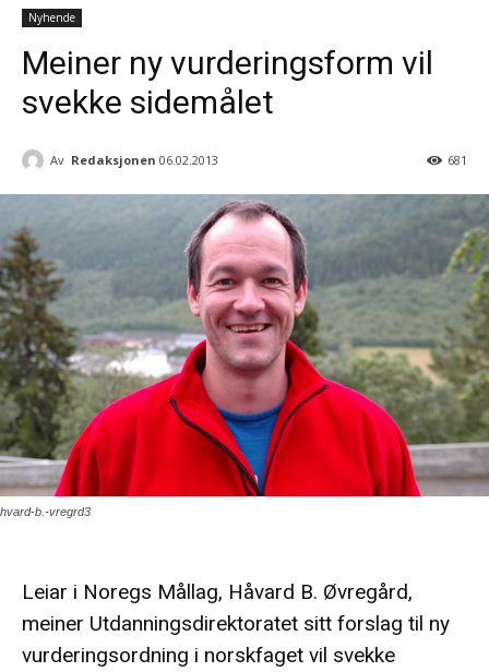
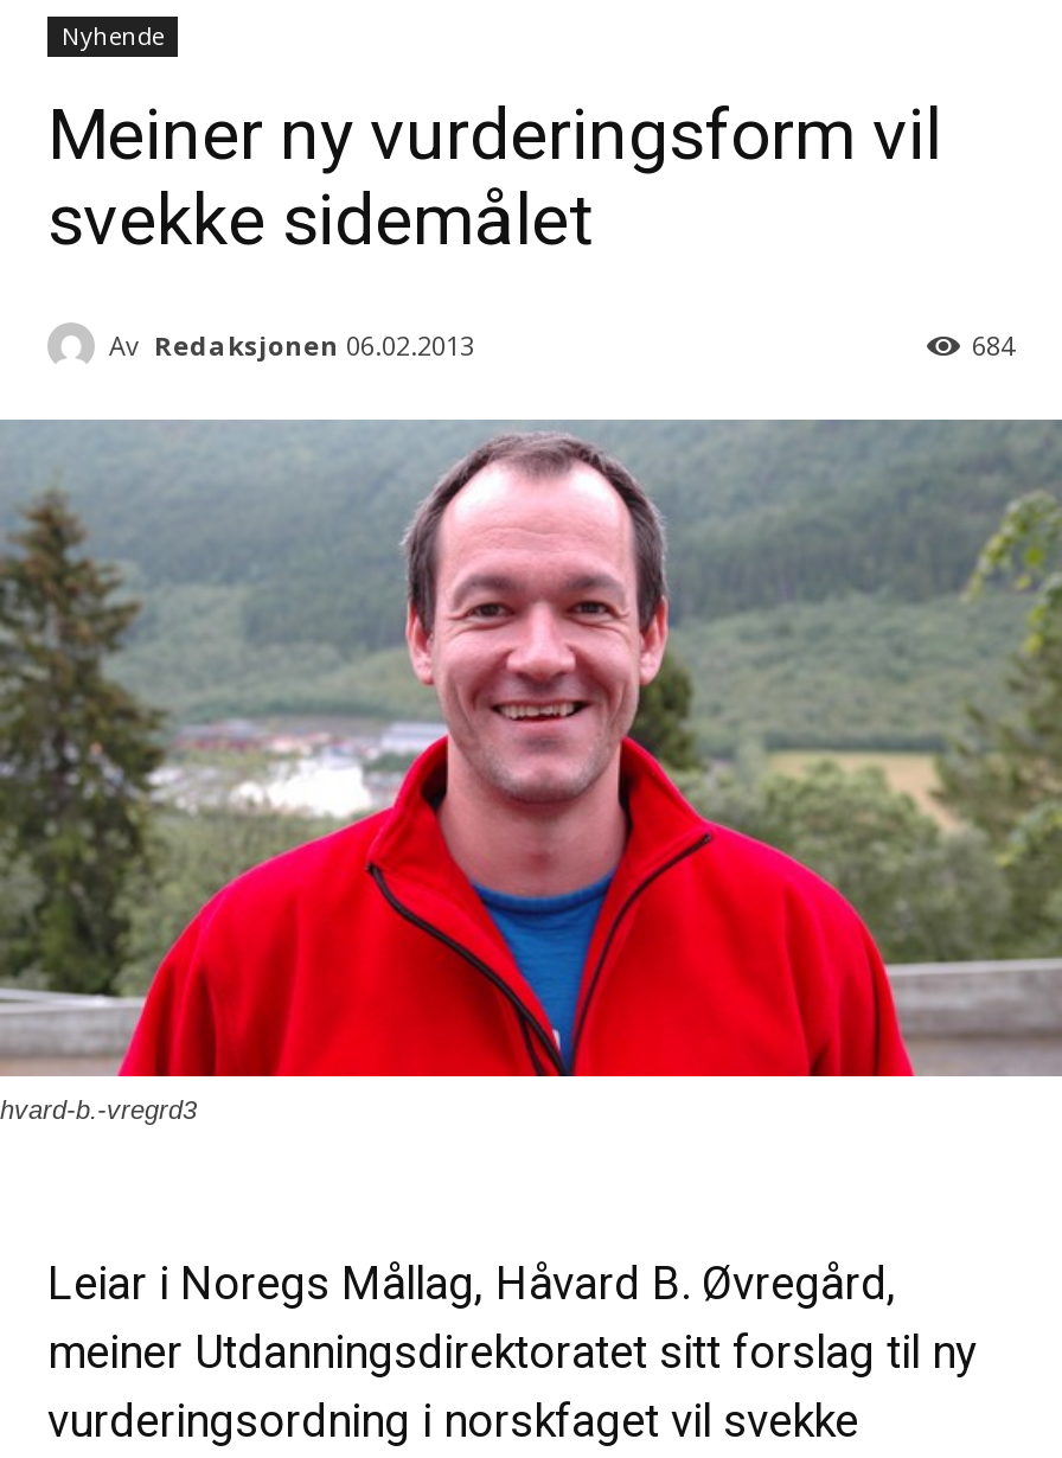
- 681
+ 684
